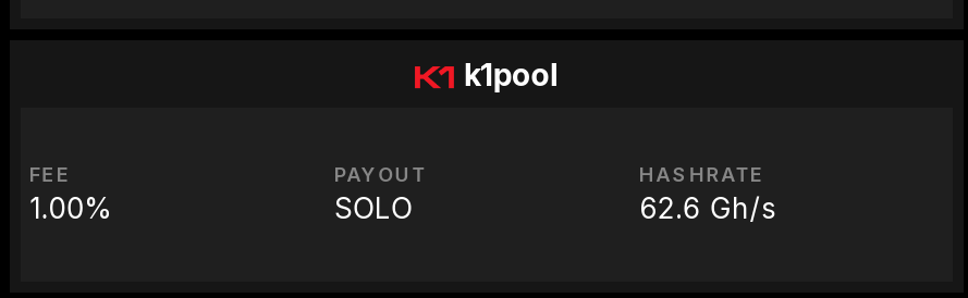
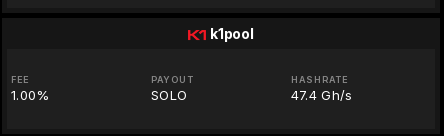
- 62.6 Gh/s
+ 47.4 Gh/s
